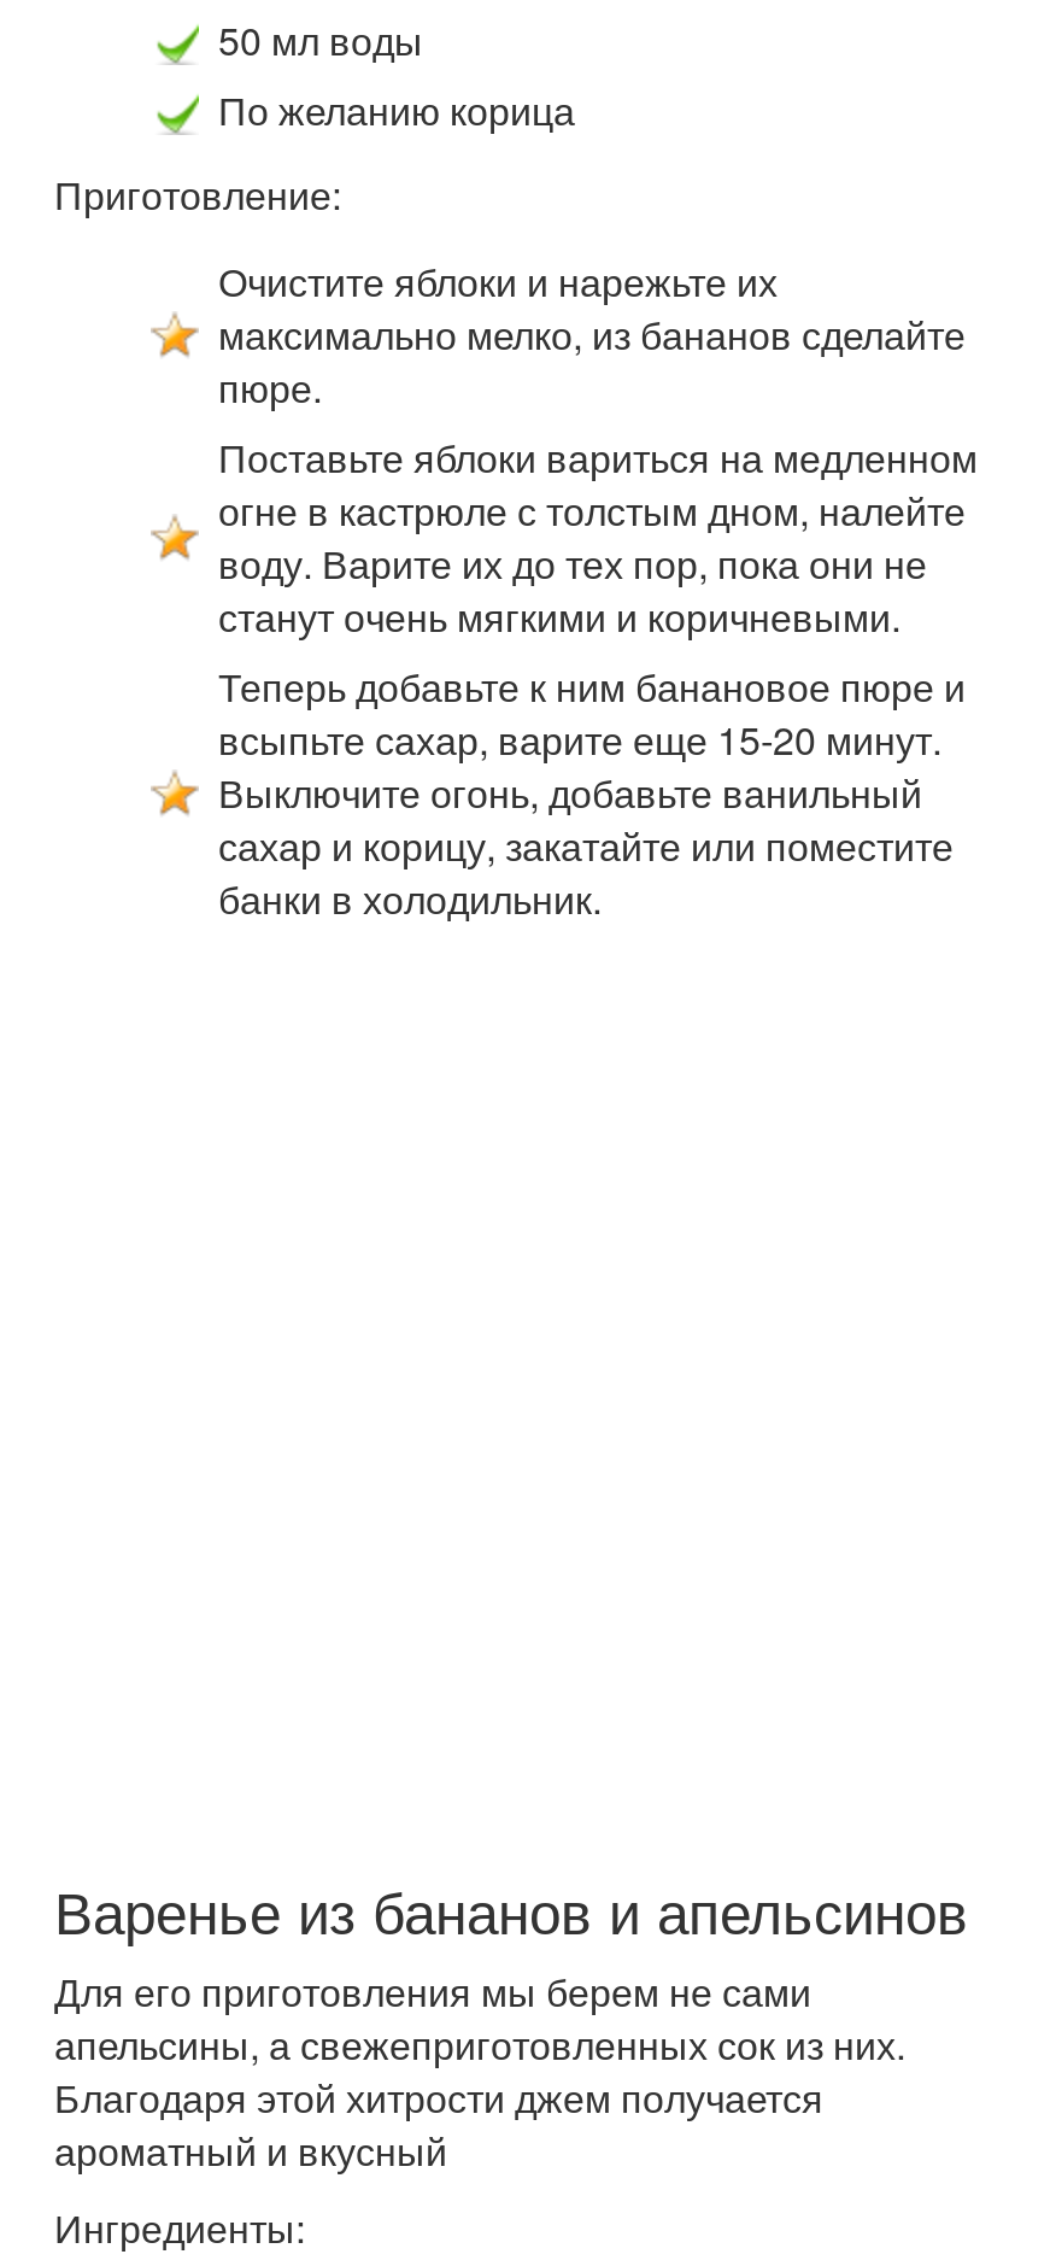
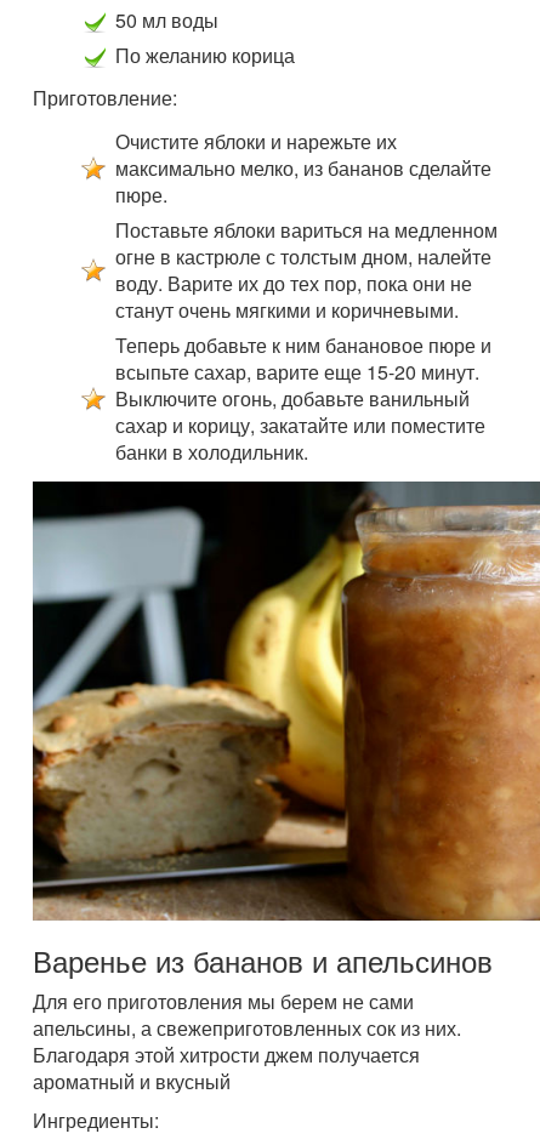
+ [image]
